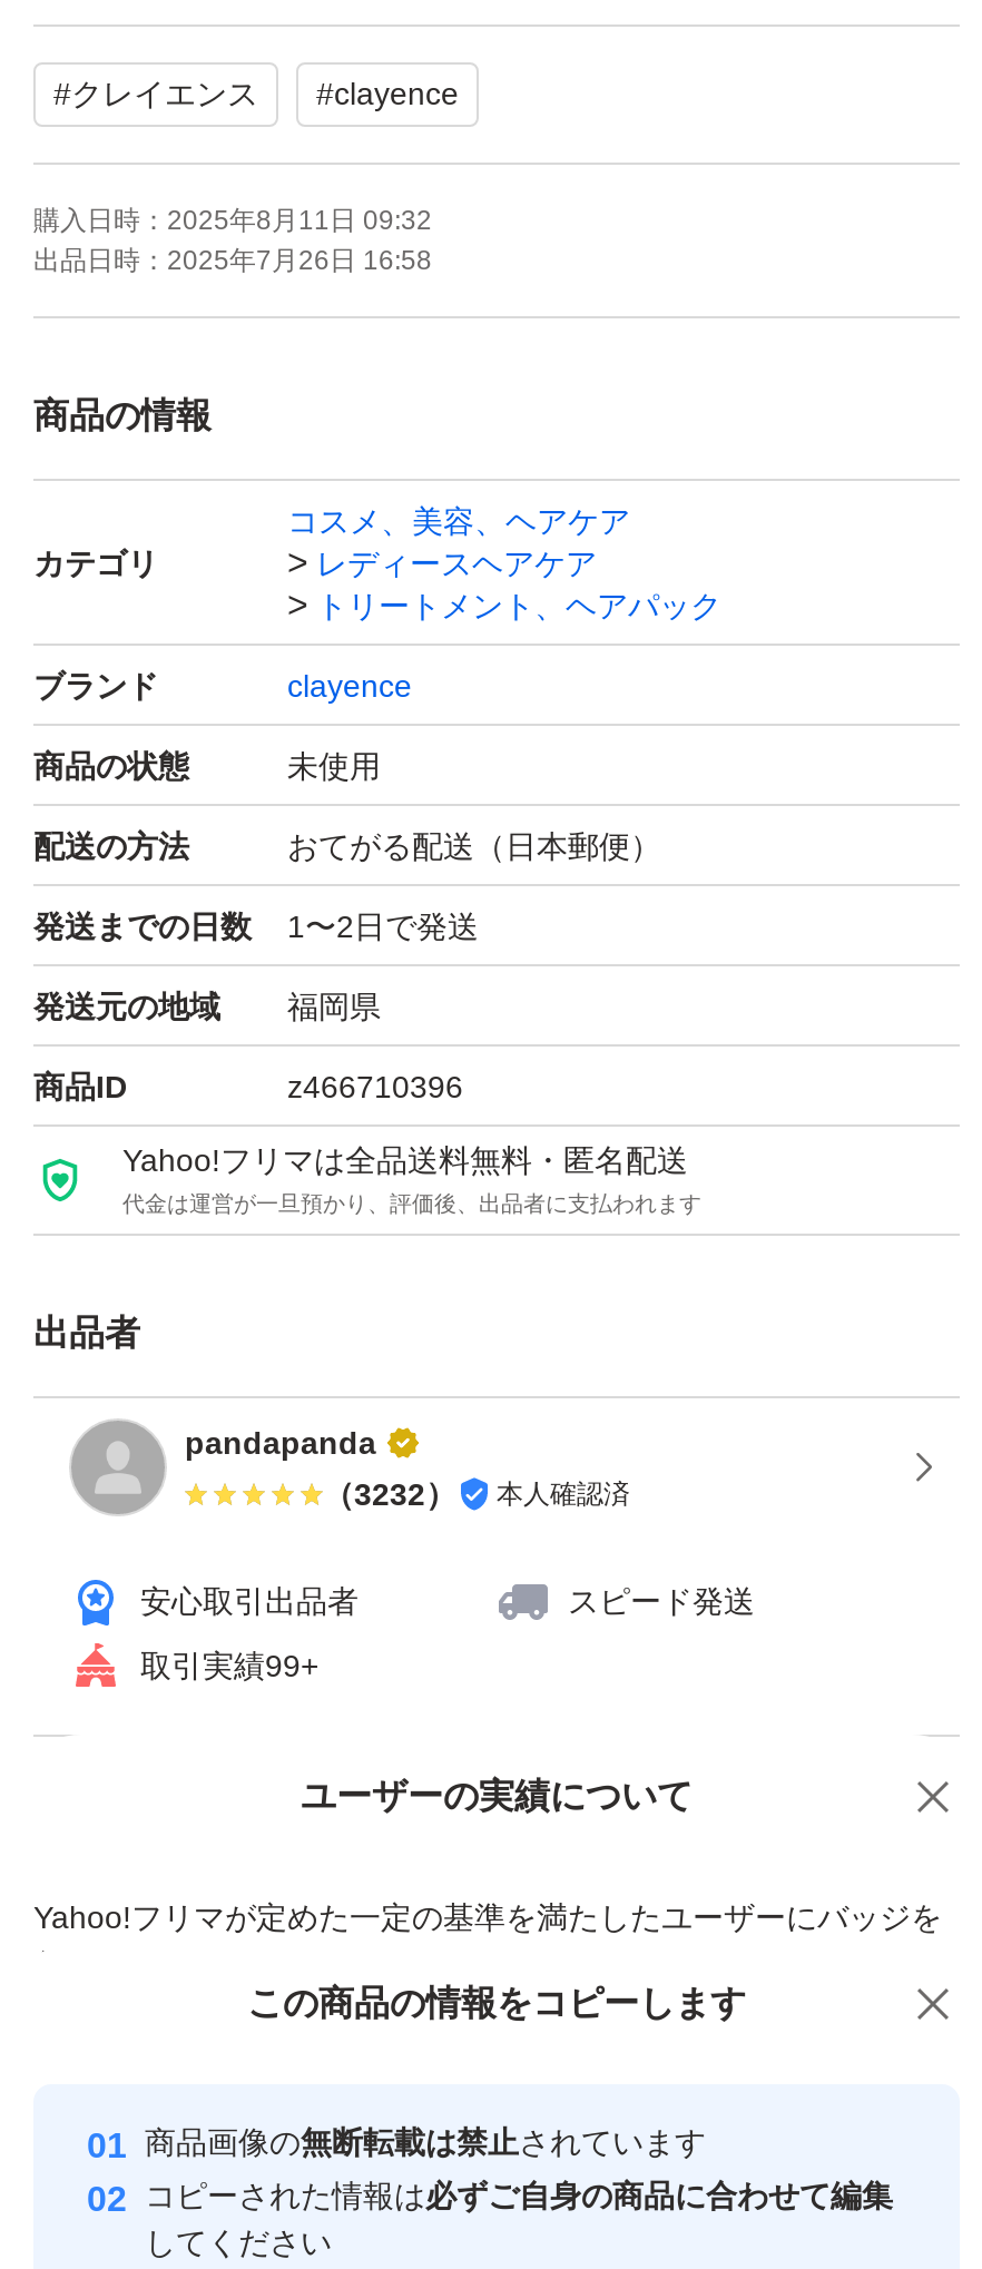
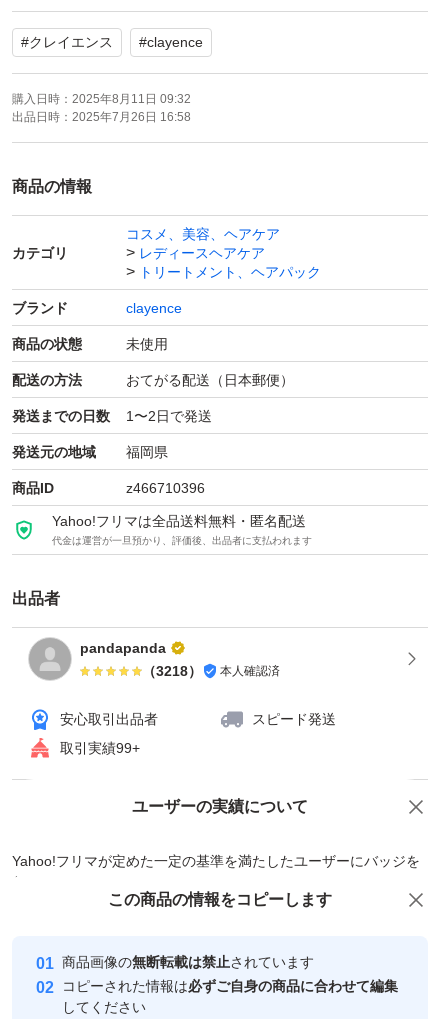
- （3232） 本人確認済
+ （3218） 本人確認済
